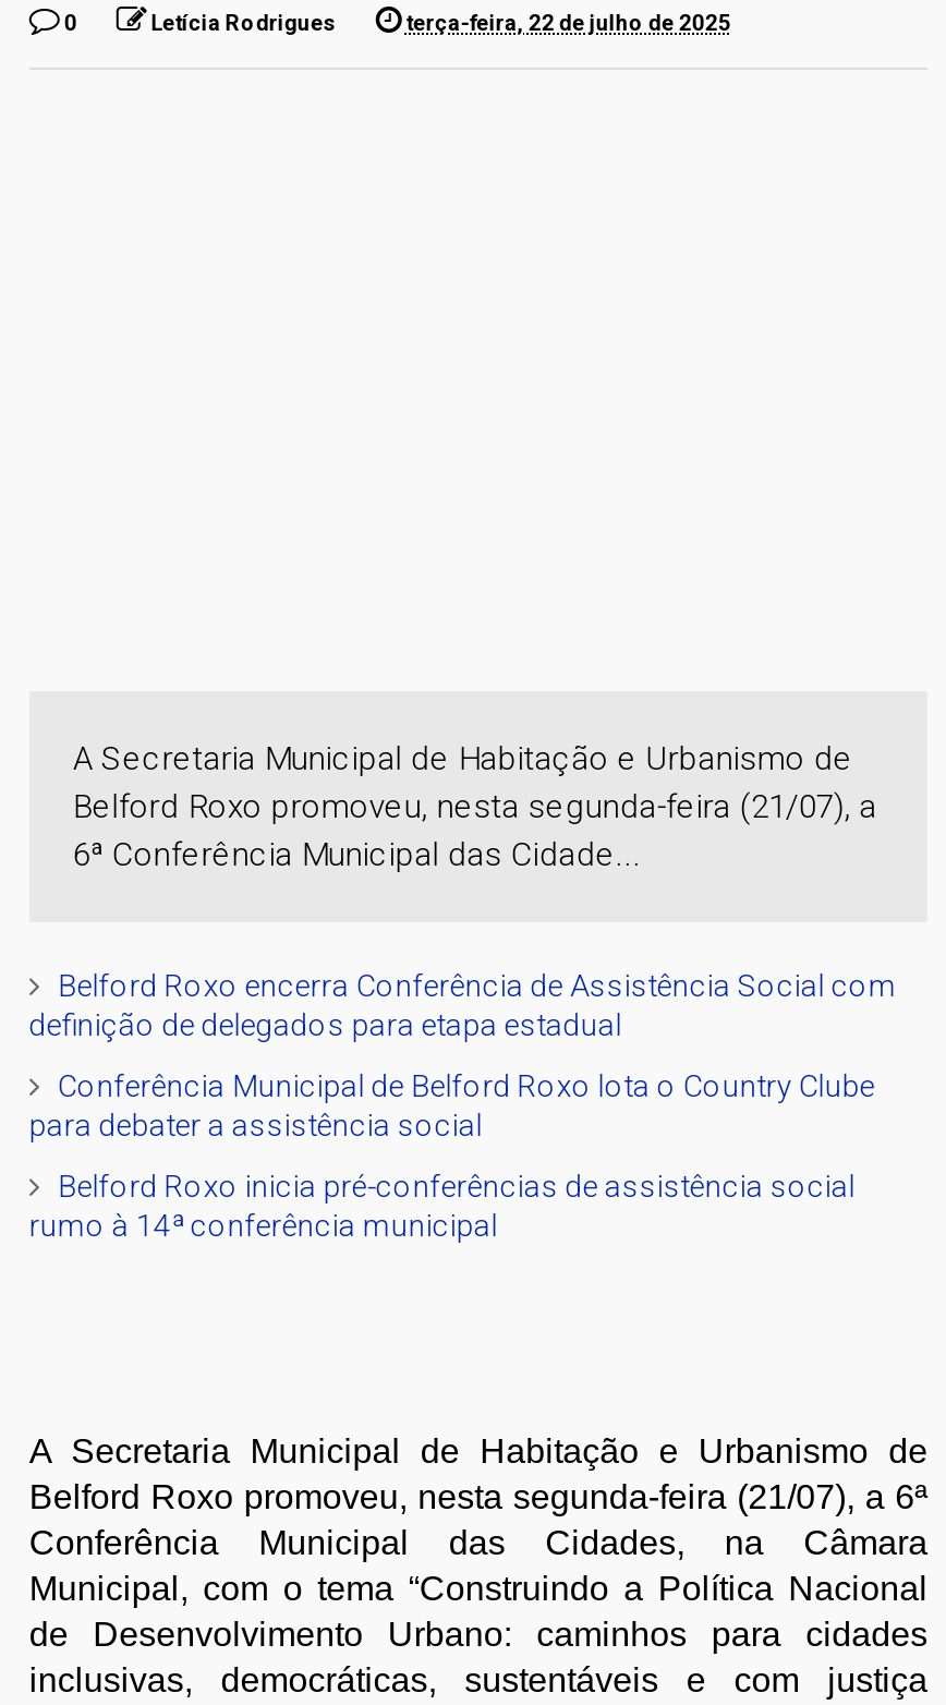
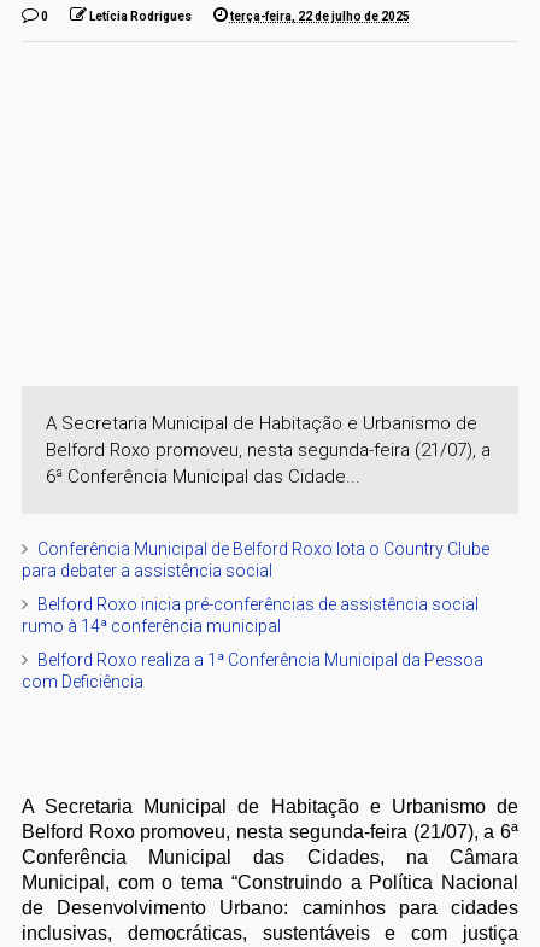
- Belford Roxo encerra Conferência de Assistência Social com
- definição de delegados para etapa estadual

moved up: Conferência Municipal de Belford Roxo lota o Country Clube | para debater a assistência social | Belford Roxo inicia pré-conferências de assistência social | rumo à 14ª conferência municipal

+ Belford Roxo realiza a 1ª Conferência Municipal da Pessoa
+ com Deficiência
